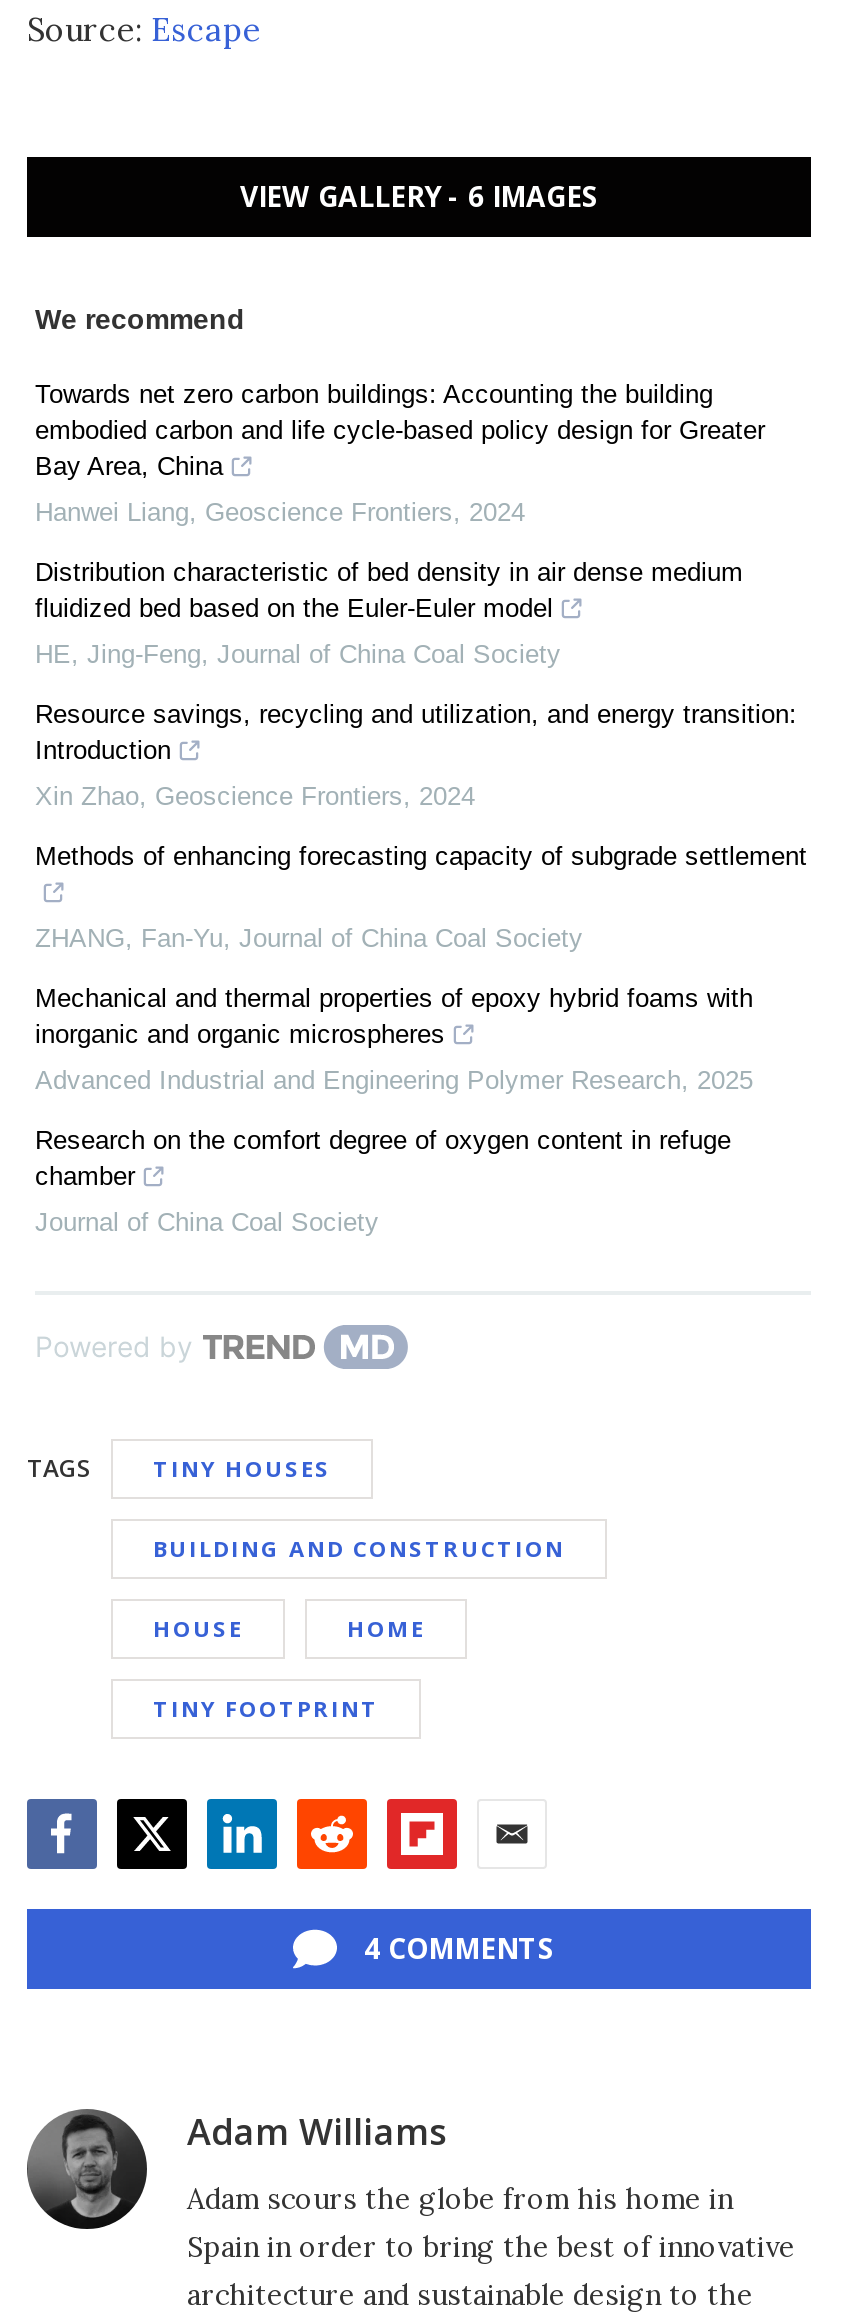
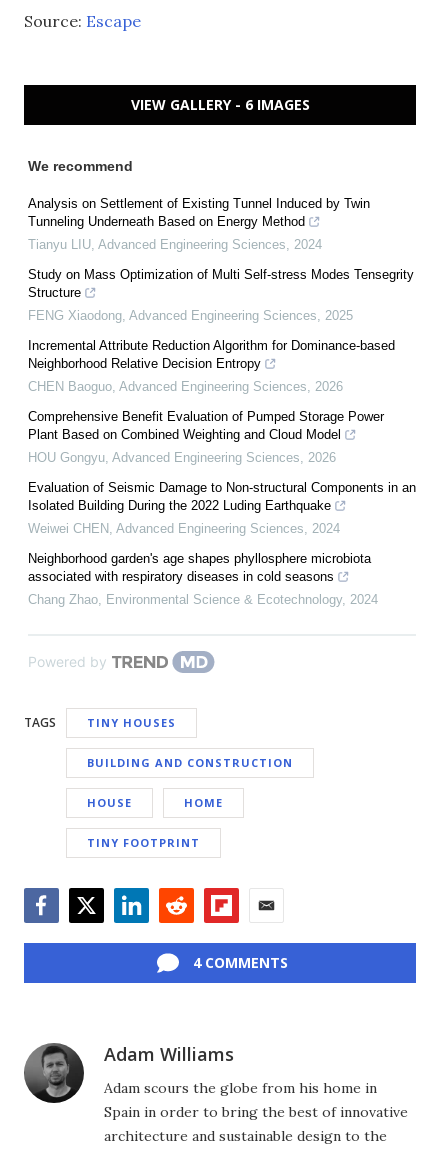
- Towards net zero carbon buildings: Accounting the building
- embodied carbon and life cycle-based policy design for Greater
- Bay Area, China
+ Analysis on Settlement of Existing Tunnel Induced by Twin
+ Tunneling Underneath Based on Energy Method

- Hanwei Liang, Geoscience Frontiers, 2024
+ Tianyu LIU, Advanced Engineering Sciences, 2024

- Distribution characteristic of bed density in air dense medium
- fluidized bed based on the Euler-Euler model
+ Study on Mass Optimization of Multi Self-stress Modes Tensegrity
+ Structure

- HE, Jing-Feng, Journal of China Coal Society
+ FENG Xiaodong, Advanced Engineering Sciences, 2025

- Resource savings, recycling and utilization, and energy transition:
- Introduction
+ Incremental Attribute Reduction Algorithm for Dominance-based
+ Neighborhood Relative Decision Entropy

- Xin Zhao, Geoscience Frontiers, 2024
+ CHEN Baoguo, Advanced Engineering Sciences, 2026

- Methods of enhancing forecasting capacity of subgrade settlement
+ Comprehensive Benefit Evaluation of Pumped Storage Power
+ Plant Based on Combined Weighting and Cloud Model

- ZHANG, Fan-Yu, Journal of China Coal Society
+ HOU Gongyu, Advanced Engineering Sciences, 2026

- Mechanical and thermal properties of epoxy hybrid foams with
- inorganic and organic microspheres
+ Evaluation of Seismic Damage to Non-structural Components in an
+ Isolated Building During the 2022 Luding Earthquake

- Advanced Industrial and Engineering Polymer Research, 2025
+ Weiwei CHEN, Advanced Engineering Sciences, 2024

- Research on the comfort degree of oxygen content in refuge
- chamber
+ Neighborhood garden's age shapes phyllosphere microbiota
+ associated with respiratory diseases in cold seasons

- Journal of China Coal Society
+ Chang Zhao, Environmental Science & Ecotechnology, 2024
